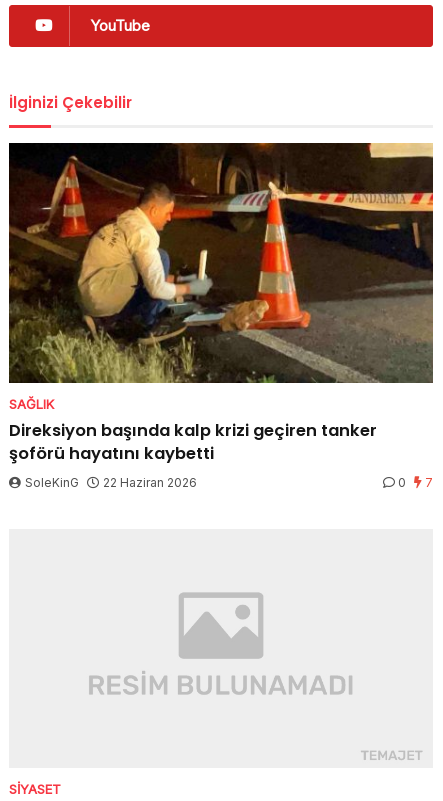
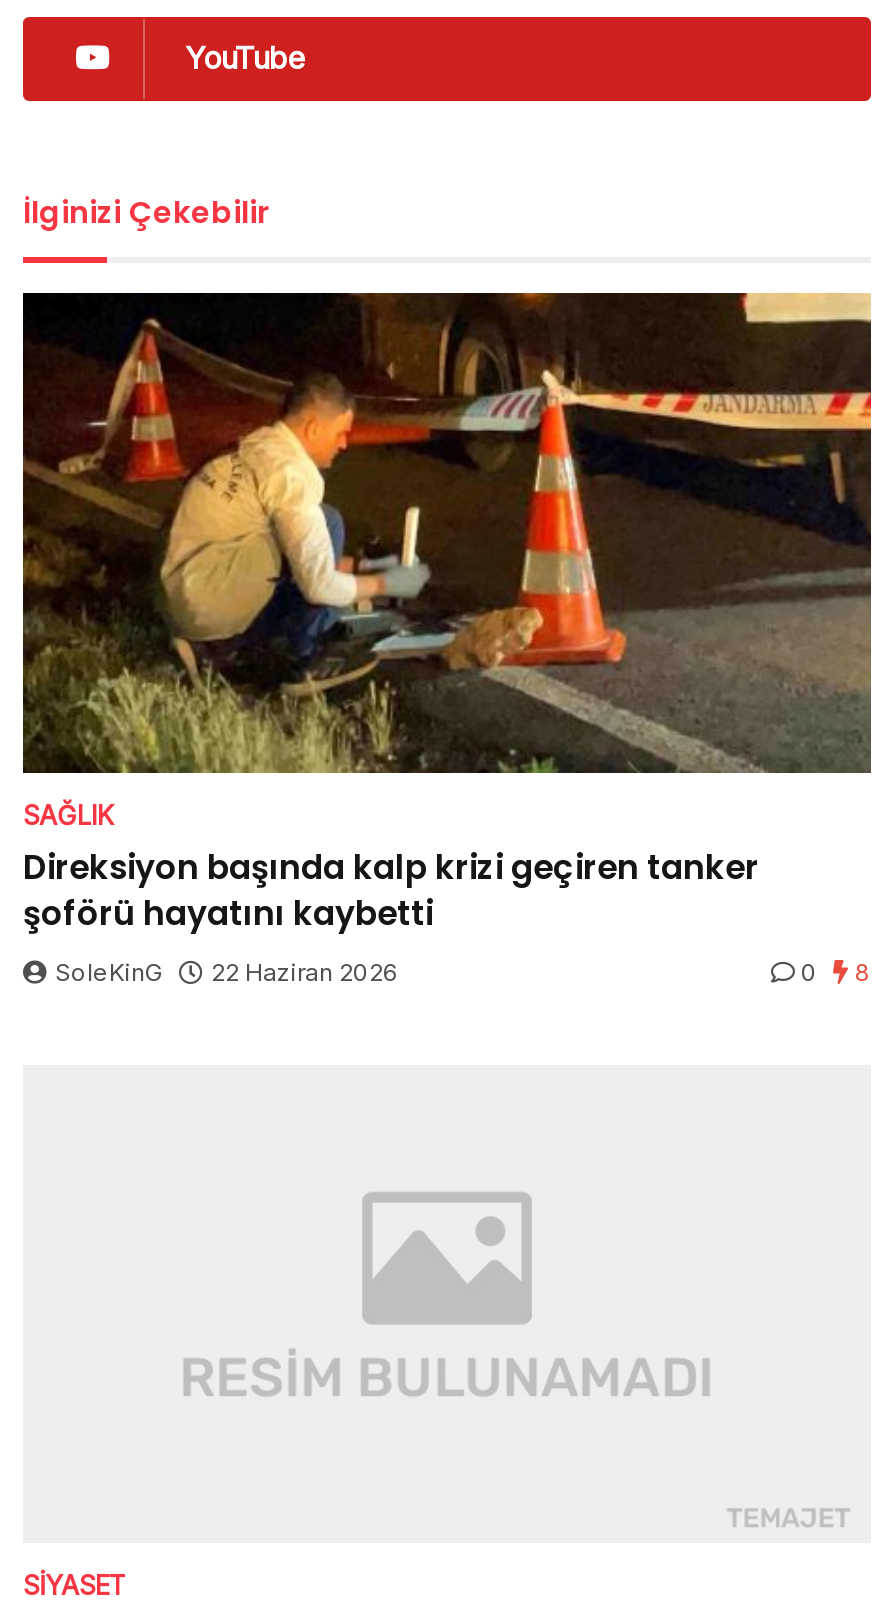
- 0 7
+ 0 8
